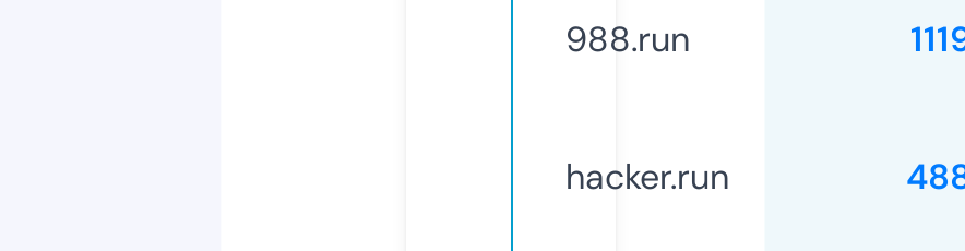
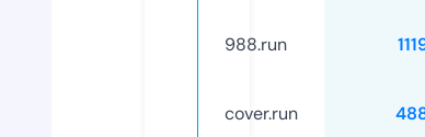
- hacker.run
+ cover.run
